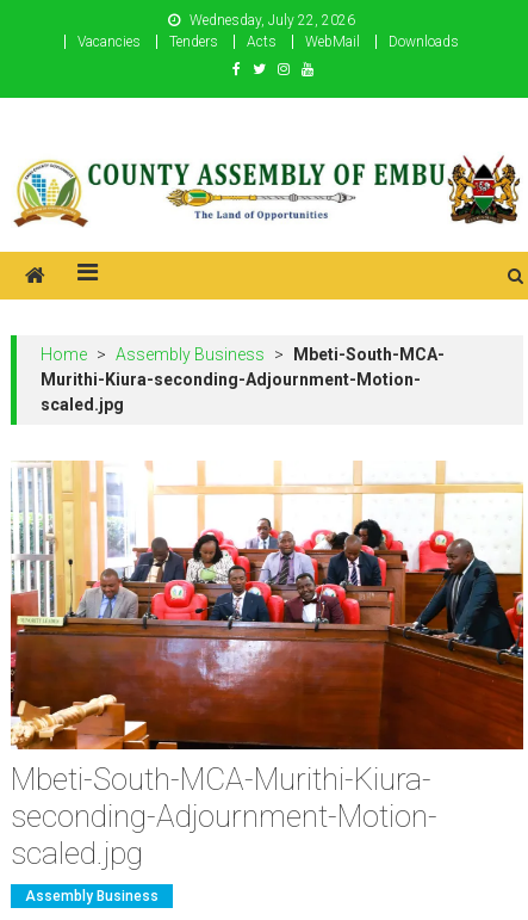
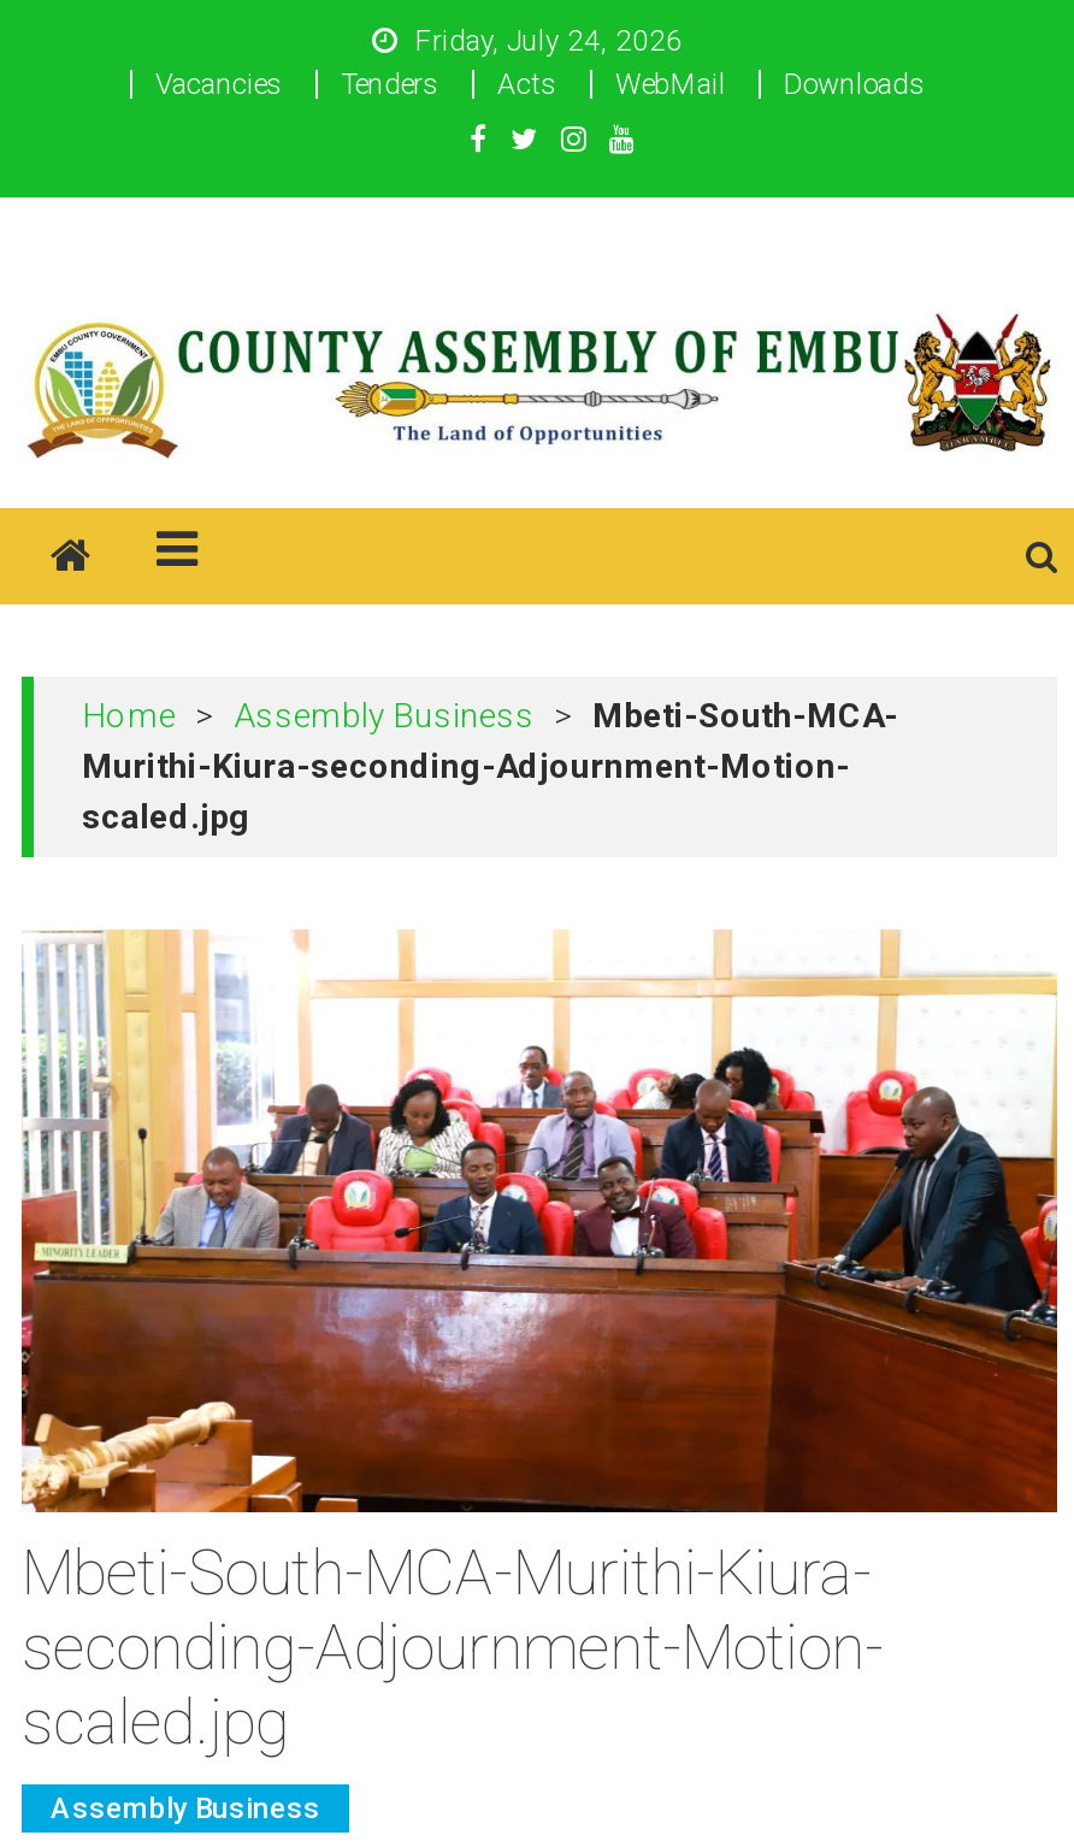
- Wednesday, July 22, 2026
+ Friday, July 24, 2026
